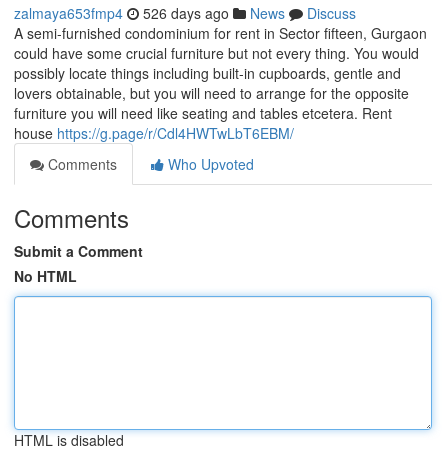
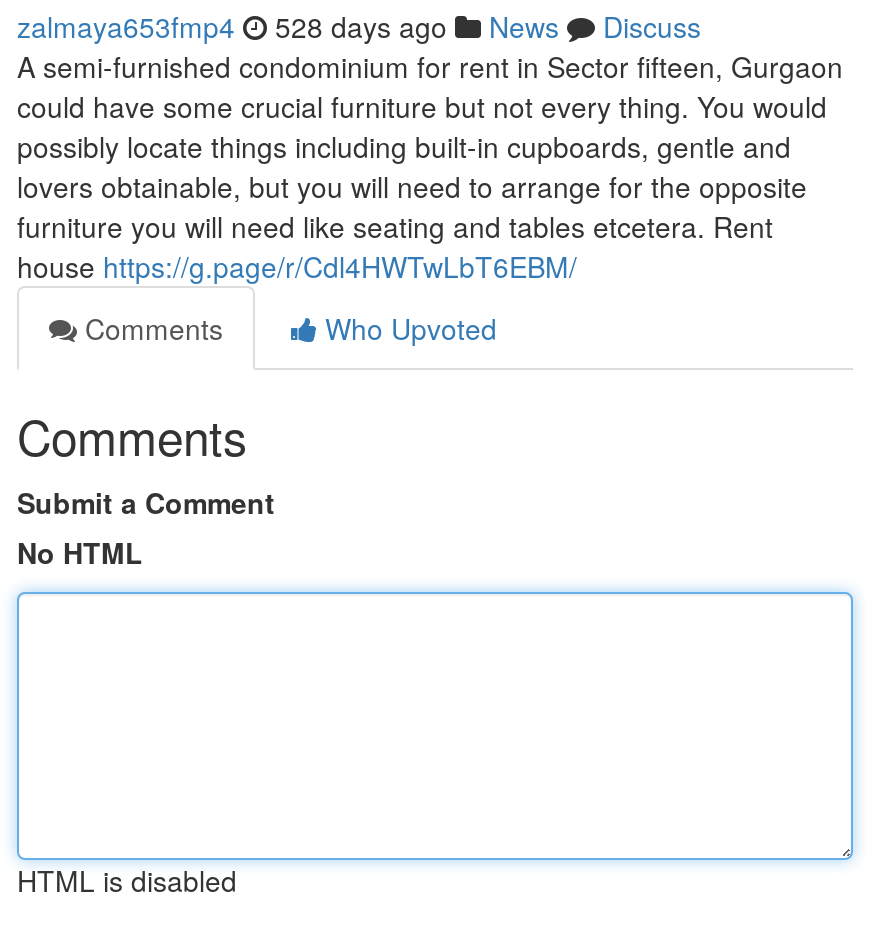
- zalmaya653fmp4 526 days ago News Discuss
+ zalmaya653fmp4 528 days ago News Discuss
